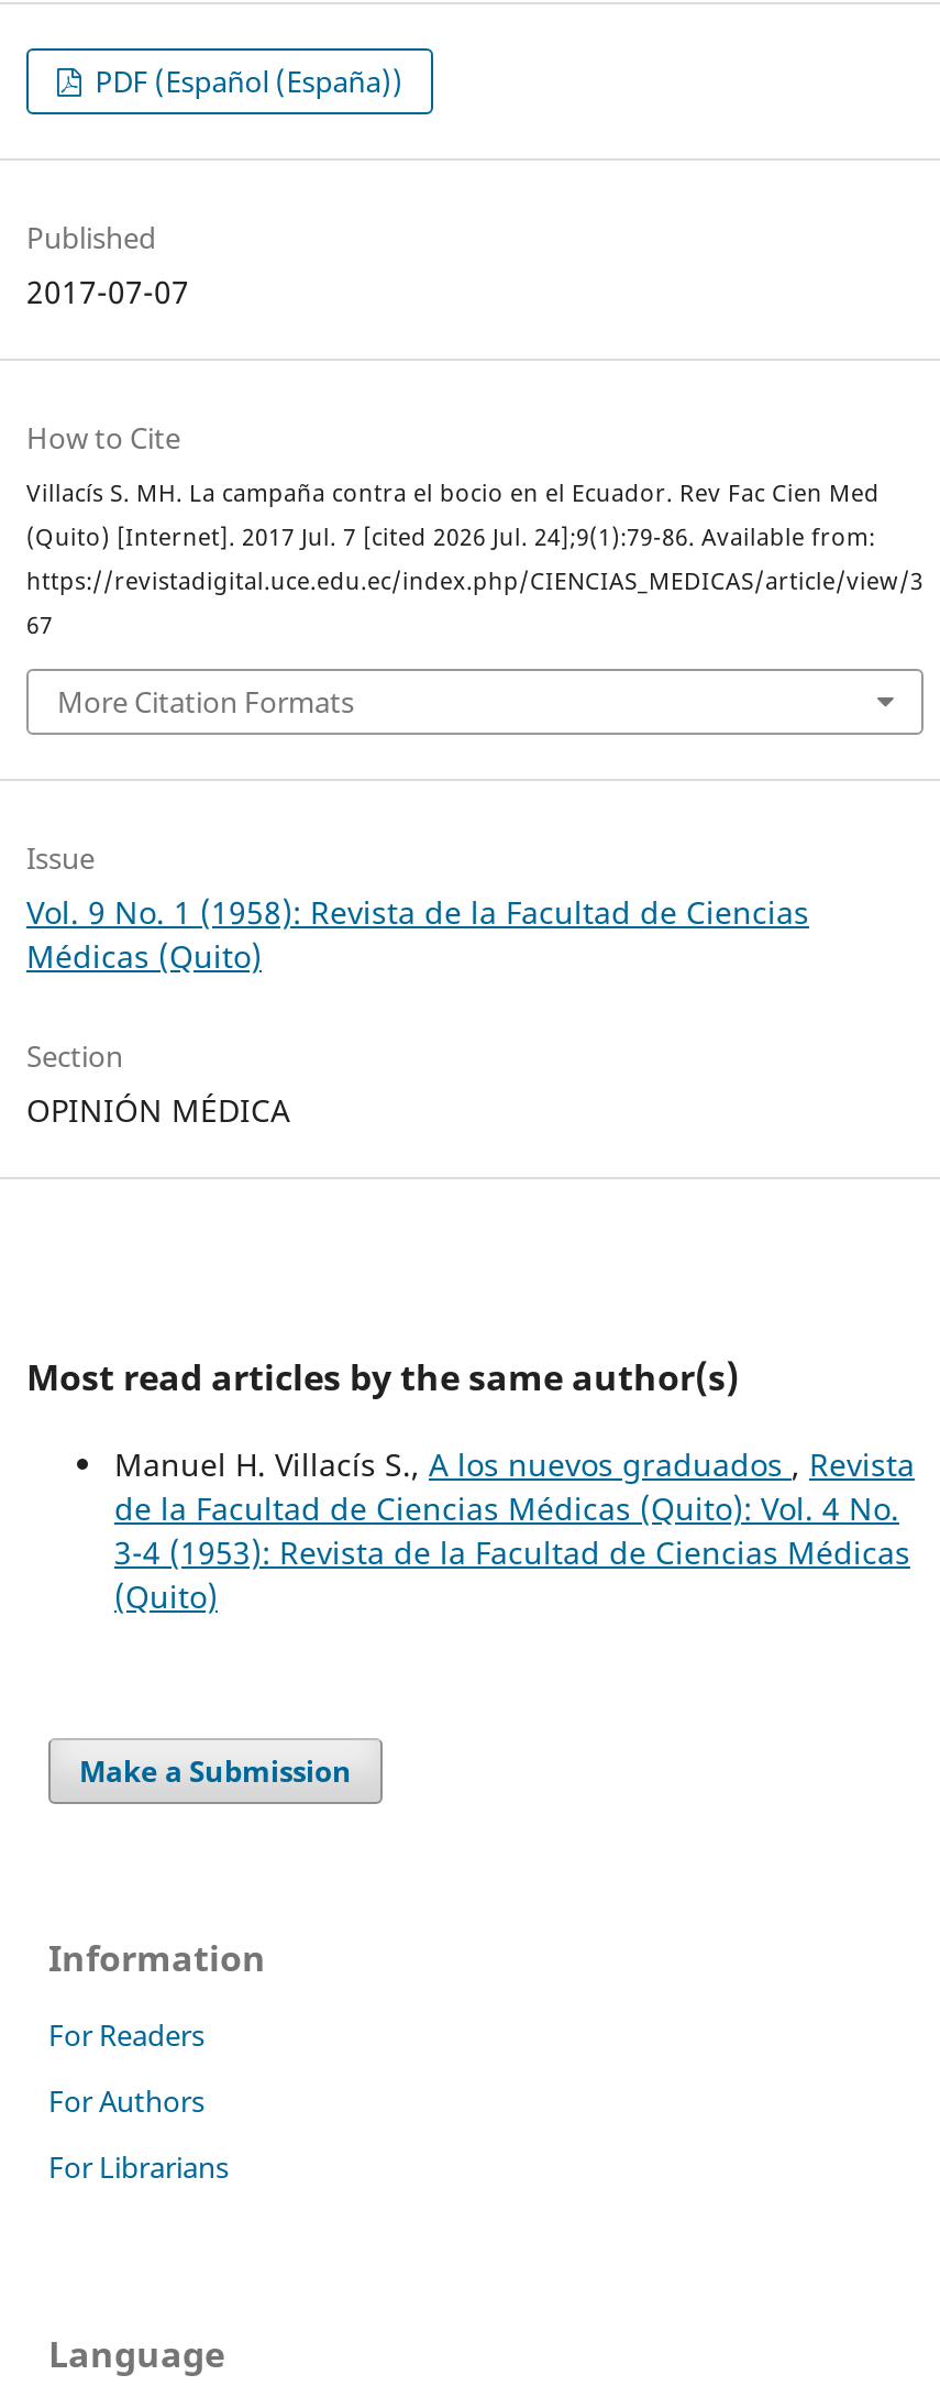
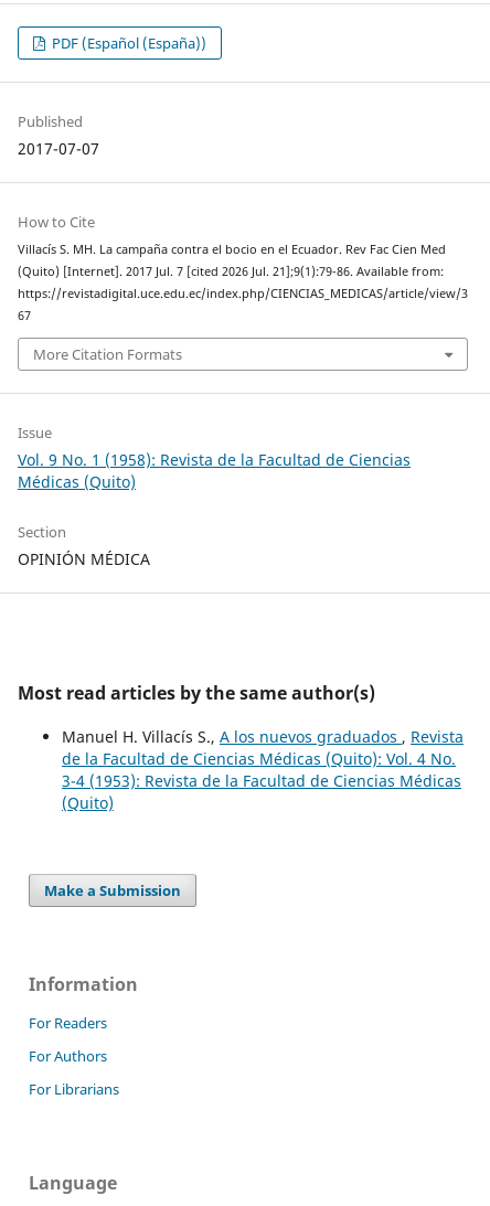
- (Quito) [Internet]. 2017 Jul. 7 [cited 2026 Jul. 24];9(1):79-86. Available from:
+ (Quito) [Internet]. 2017 Jul. 7 [cited 2026 Jul. 21];9(1):79-86. Available from:
